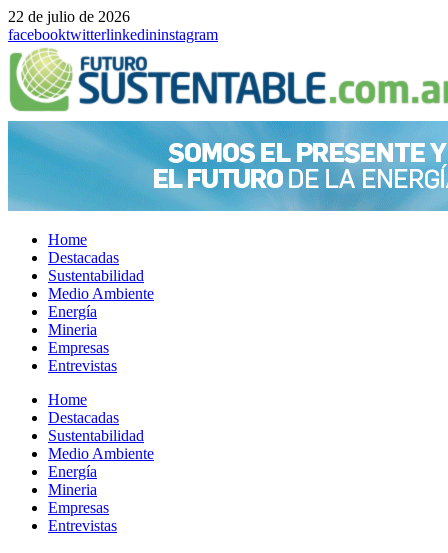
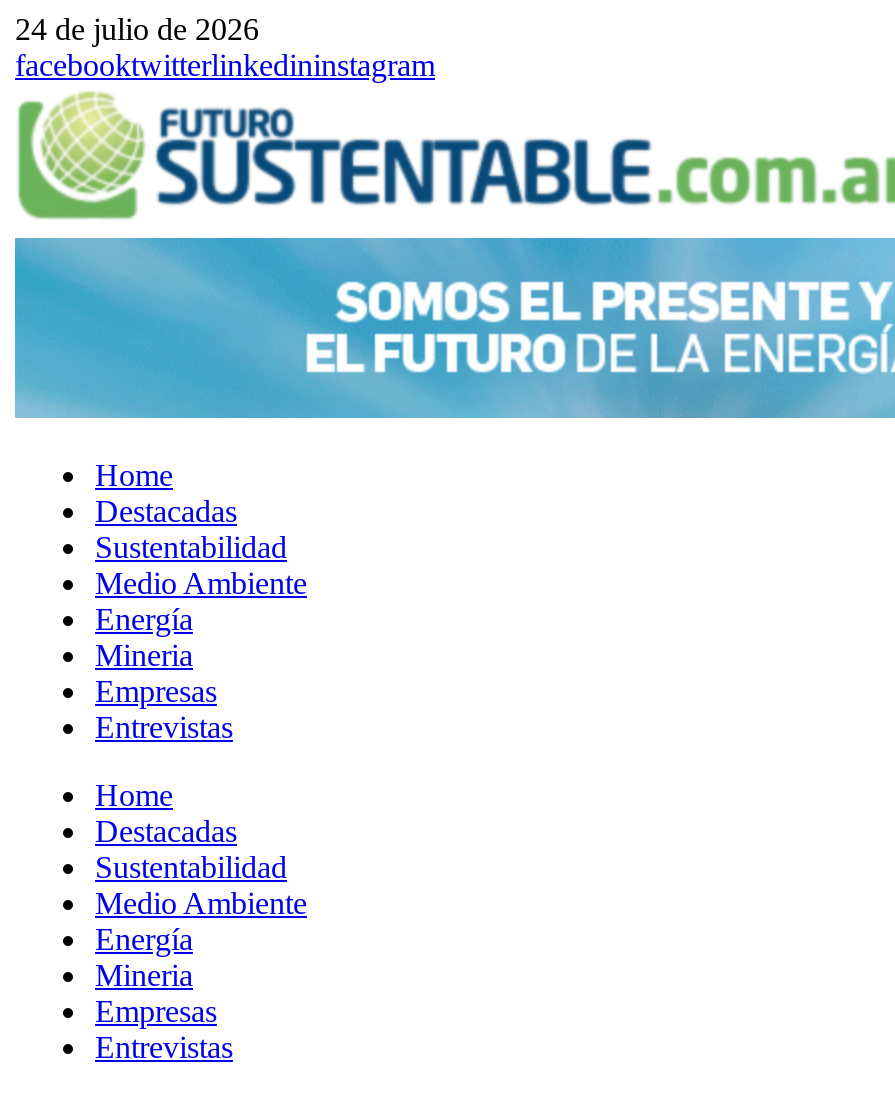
- 22 de julio de 2026
+ 24 de julio de 2026
